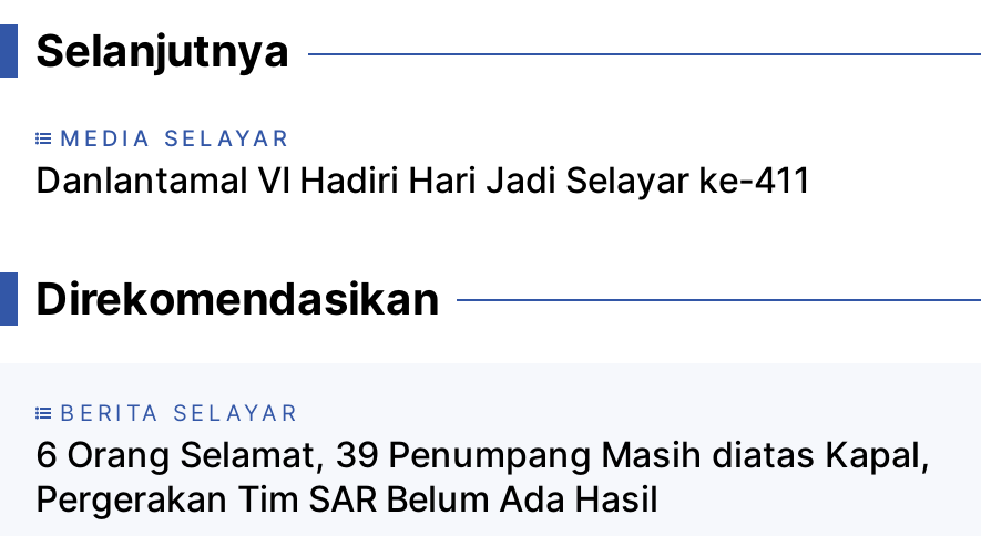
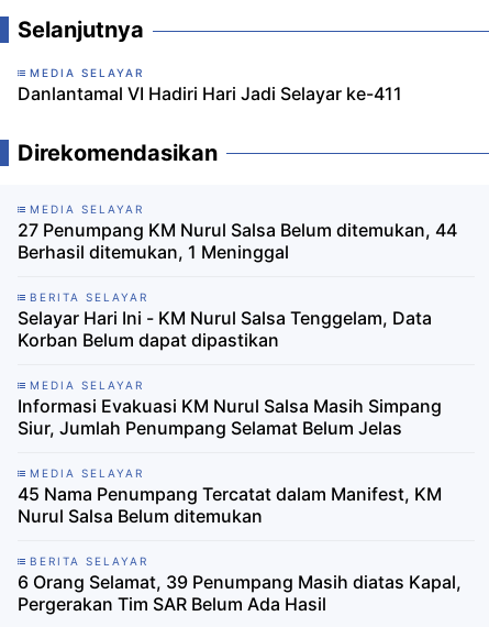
+ MEDIA SELAYAR
+ 27 Penumpang KM Nurul Salsa Belum ditemukan, 44
+ Berhasil ditemukan, 1 Meninggal
+ BERITA SELAYAR
+ Selayar Hari Ini - KM Nurul Salsa Tenggelam, Data
+ Korban Belum dapat dipastikan
+ MEDIA SELAYAR
+ Informasi Evakuasi KM Nurul Salsa Masih Simpang
+ Siur, Jumlah Penumpang Selamat Belum Jelas
+ MEDIA SELAYAR
+ 45 Nama Penumpang Tercatat dalam Manifest, KM
+ Nurul Salsa Belum ditemukan
